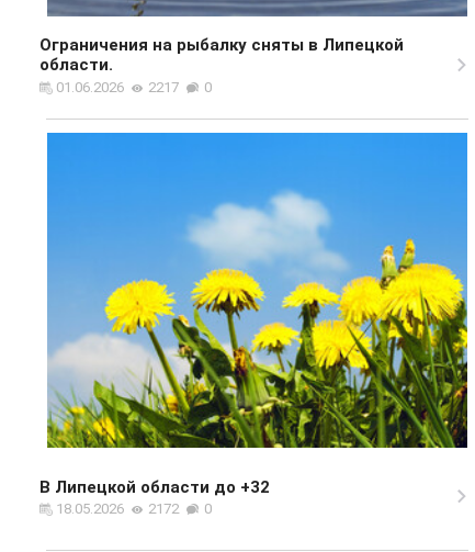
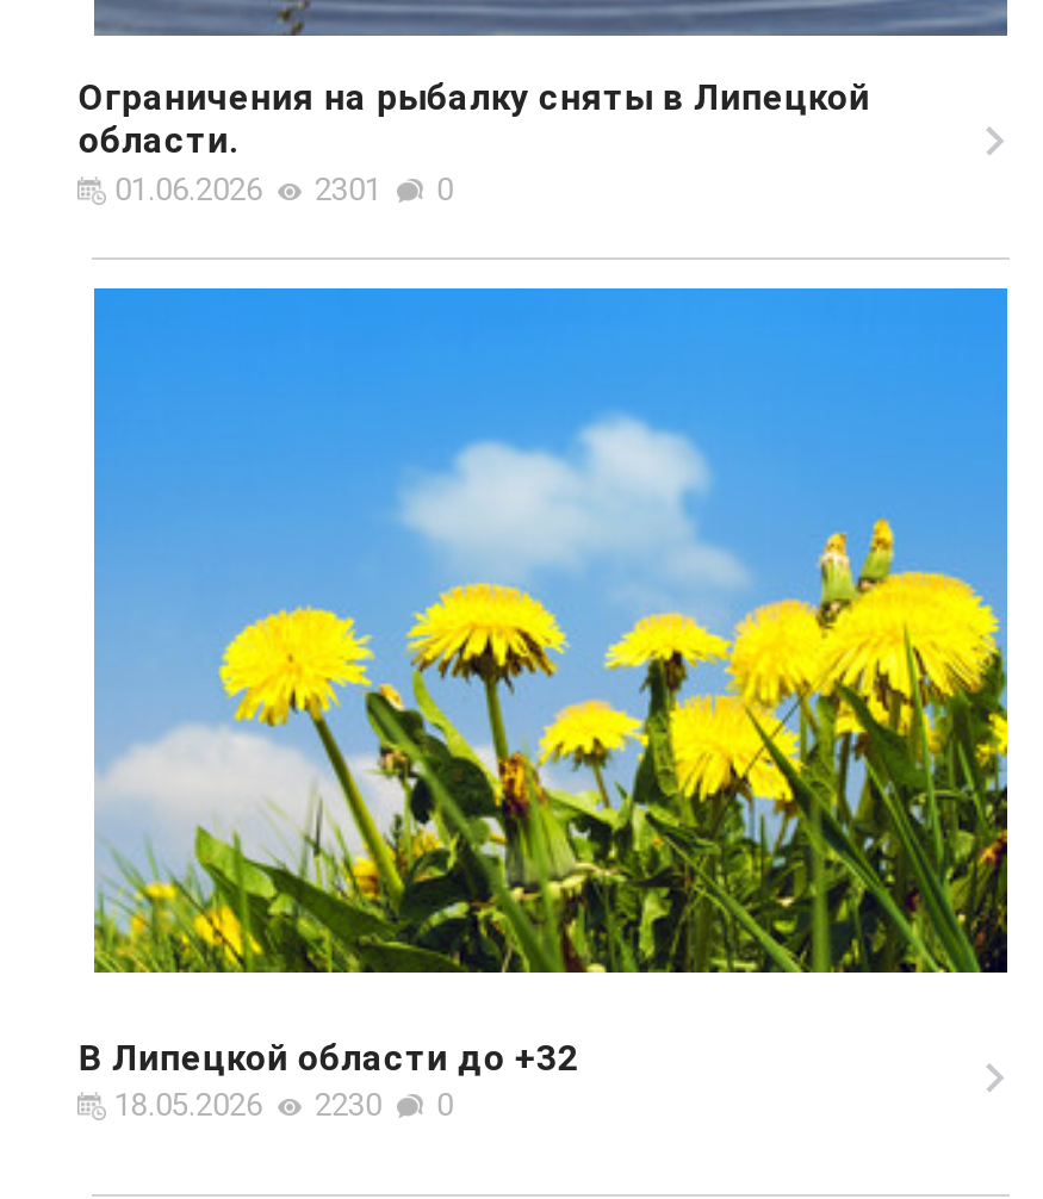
- 01.06.2026 2217 0
+ 01.06.2026 2301 0

- 18.05.2026 2172 0
+ 18.05.2026 2230 0
